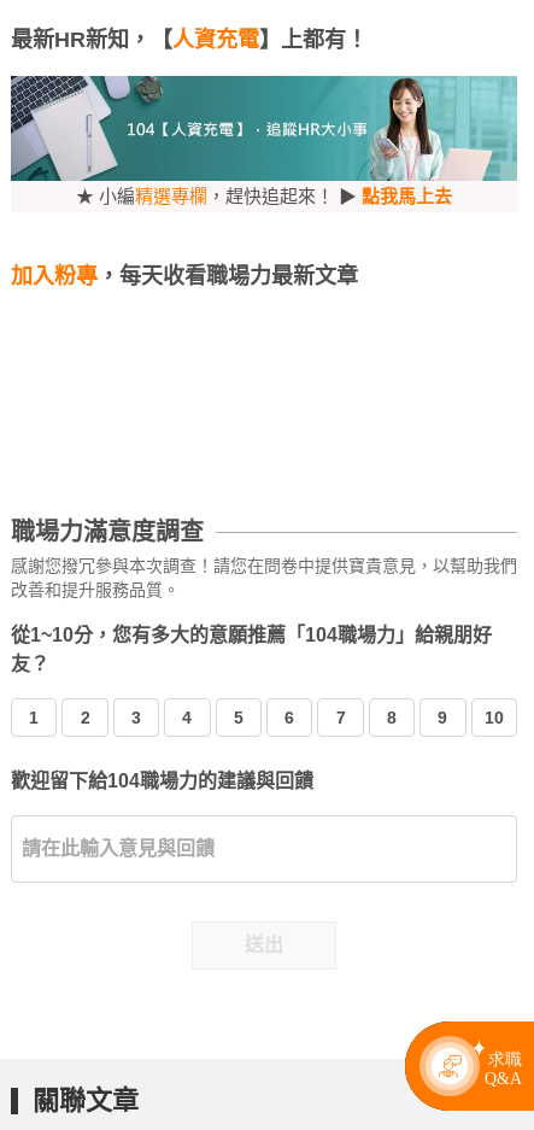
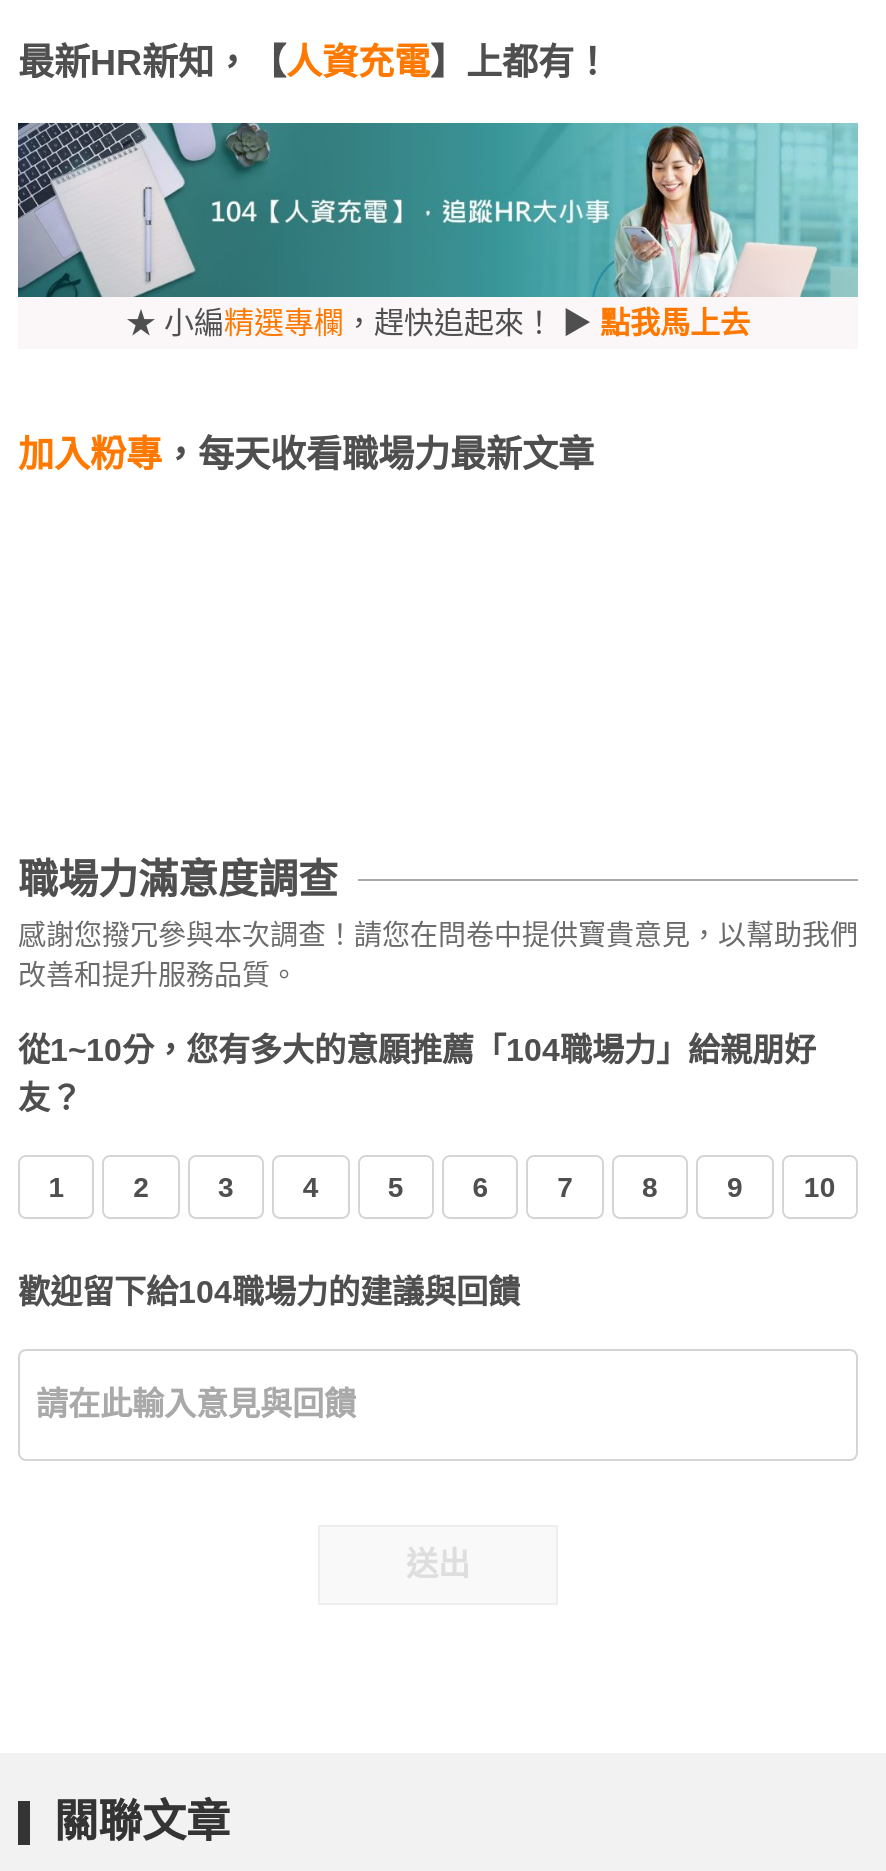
- [image]
